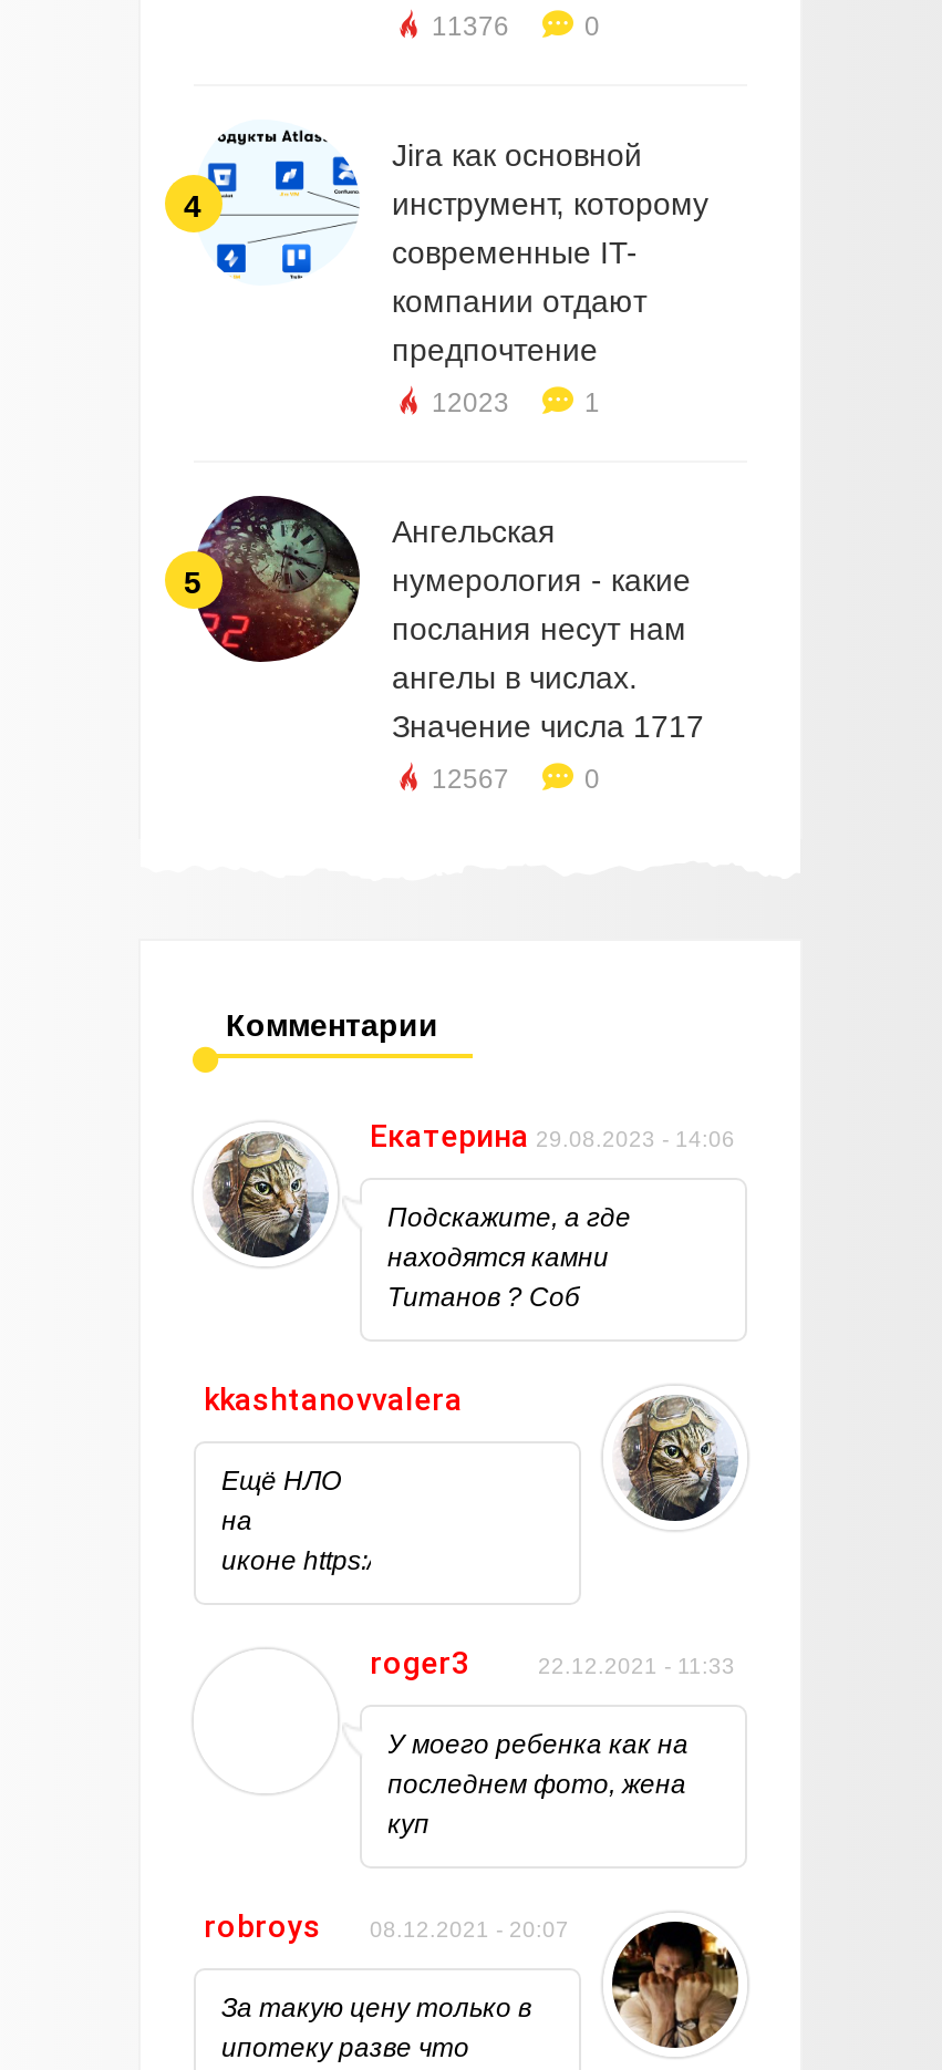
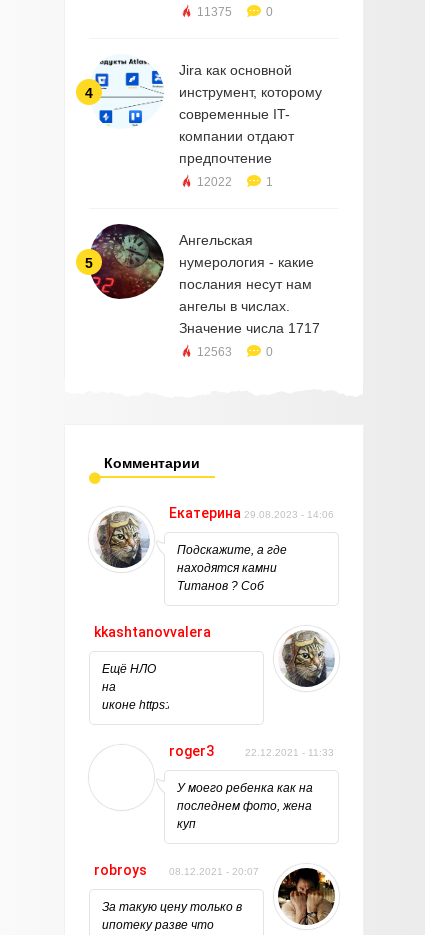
- 11376
+ 11375

- 12023
+ 12022

- 12567
+ 12563
